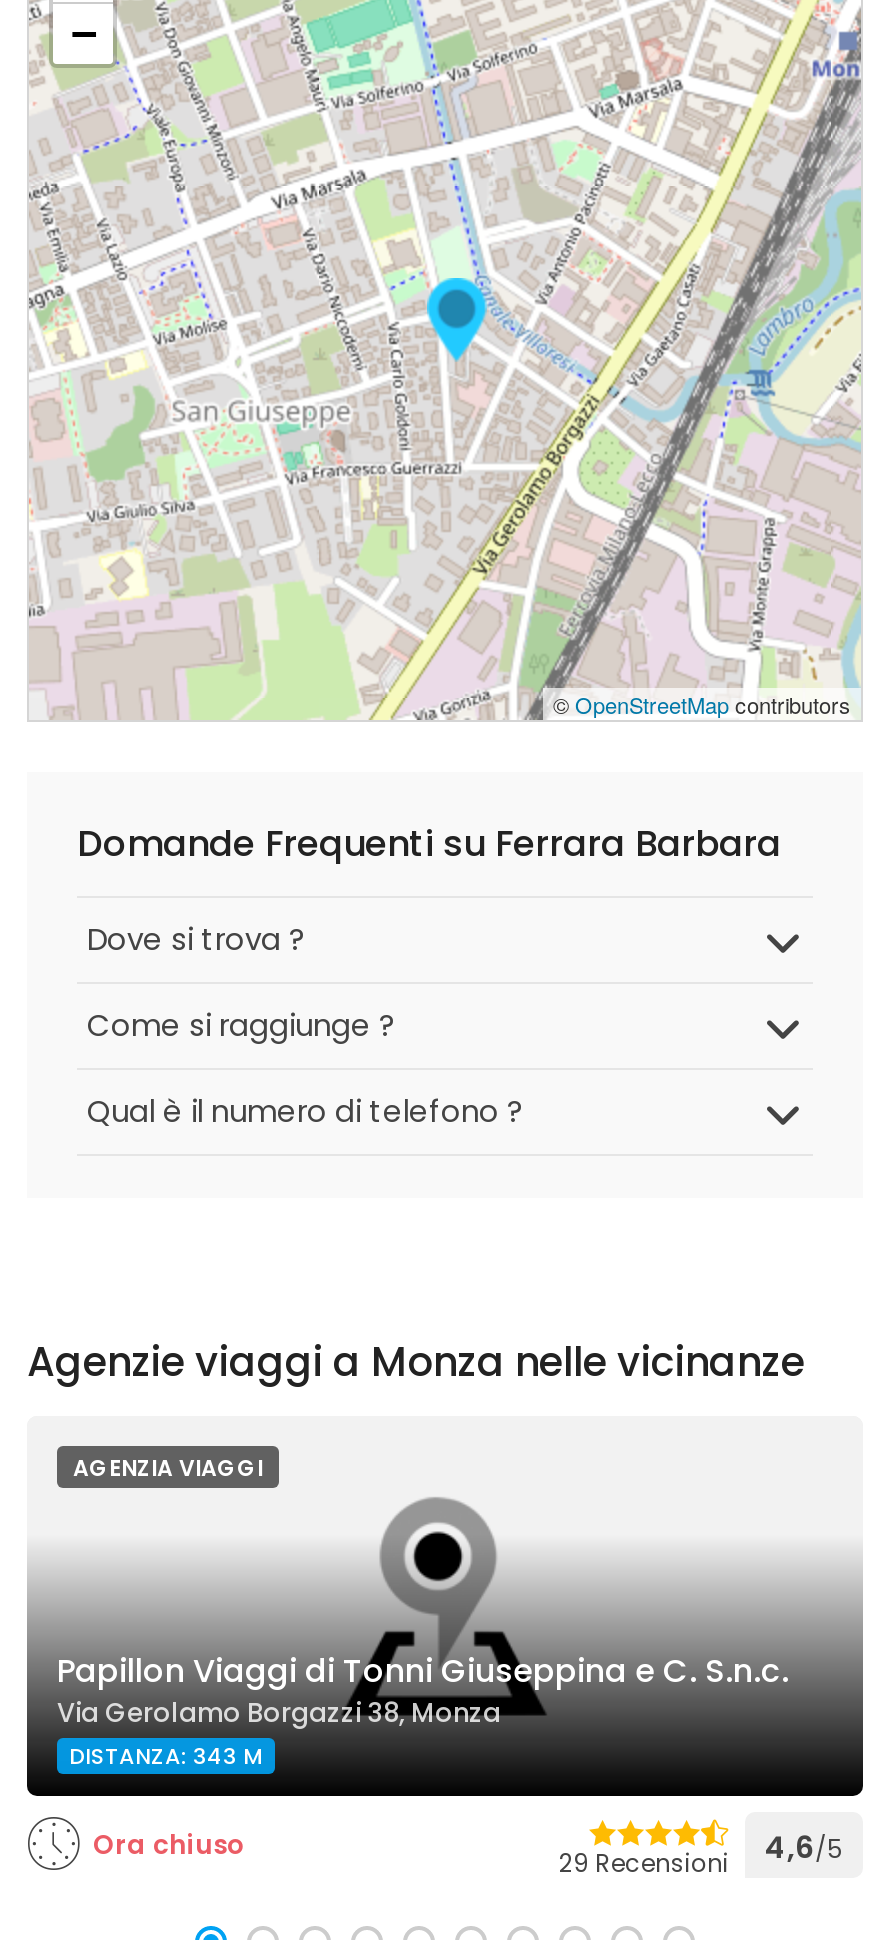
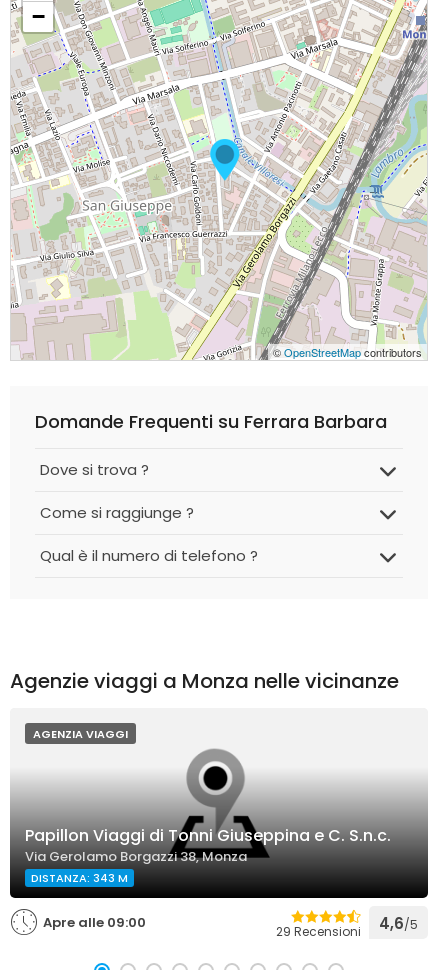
- Ora chiuso
+ Apre alle 09:00
